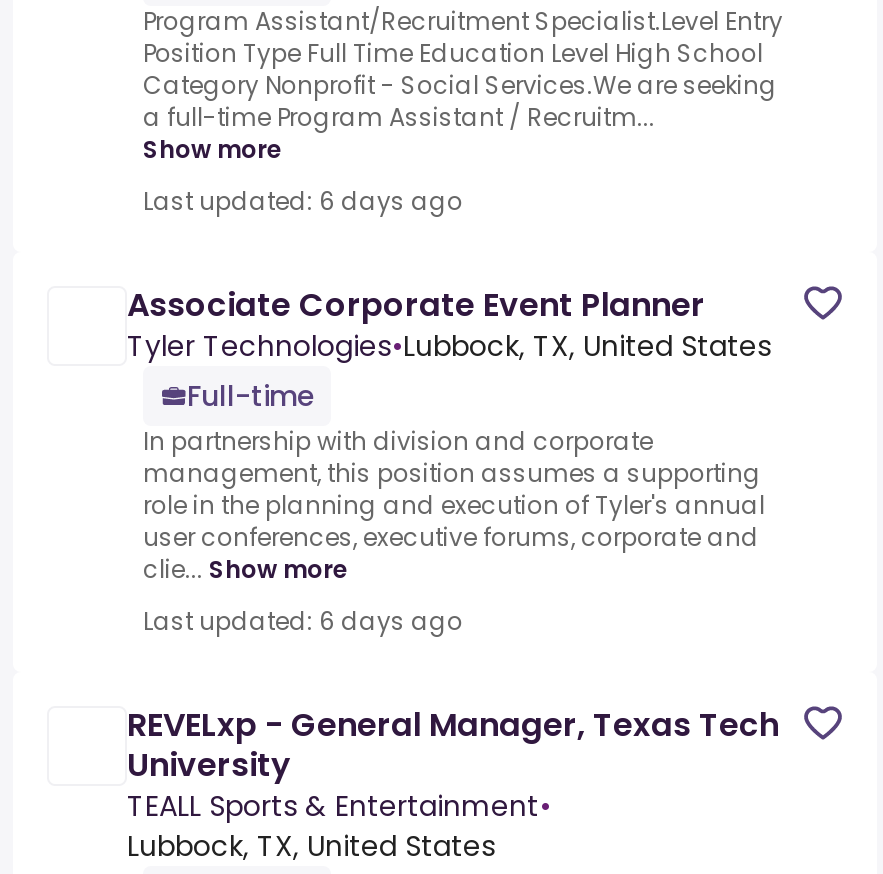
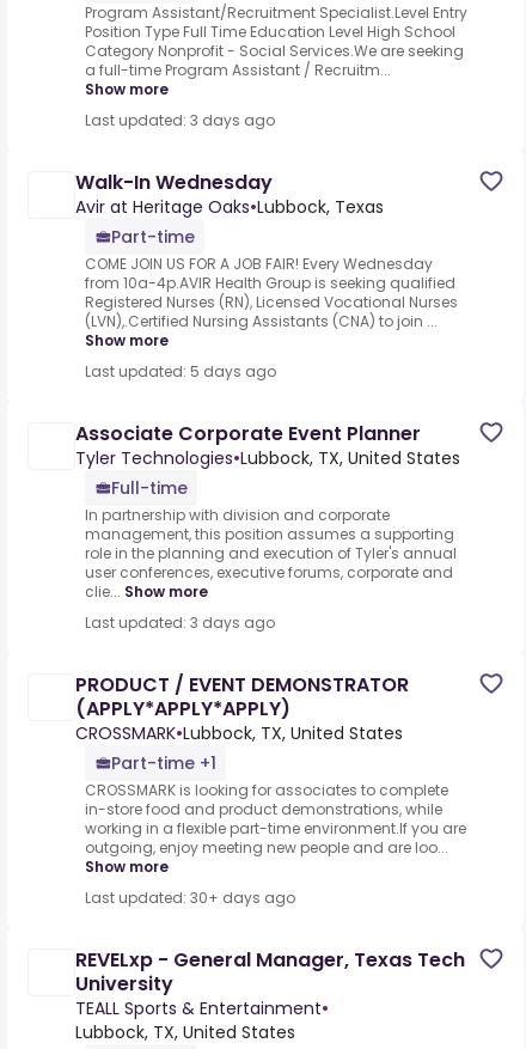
- Last updated: 6 days ago
+ Last updated: 3 days ago
+ Walk-In Wednesday
+ Avir at Heritage Oaks•Lubbock, Texas
+ Part-time
+ COME JOIN US FOR A JOB FAIR! Every Wednesday
+ from 10a-4p.AVIR Health Group is seeking qualified
+ Registered Nurses (RN), Licensed Vocational Nurses
+ (LVN),.Certified Nursing Assistants (CNA) to join ...
+ Show more
+ Last updated: 5 days ago

- Last updated: 6 days ago
+ Last updated: 3 days ago
+ PRODUCT / EVENT DEMONSTRATOR
+ (APPLY*APPLY*APPLY)
+ CROSSMARK•Lubbock, TX, United States
+ Part-time +1
+ CROSSMARK is looking for associates to complete
+ in-store food and product demonstrations, while
+ working in a flexible part-time environment.If you are
+ outgoing, enjoy meeting new people and are loo...
+ Show more
+ Last updated: 30+ days ago
